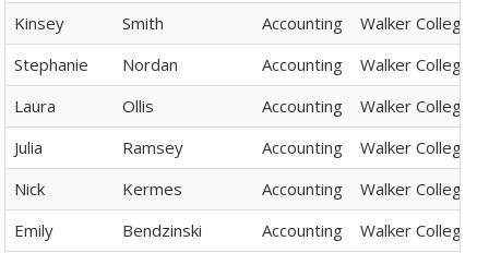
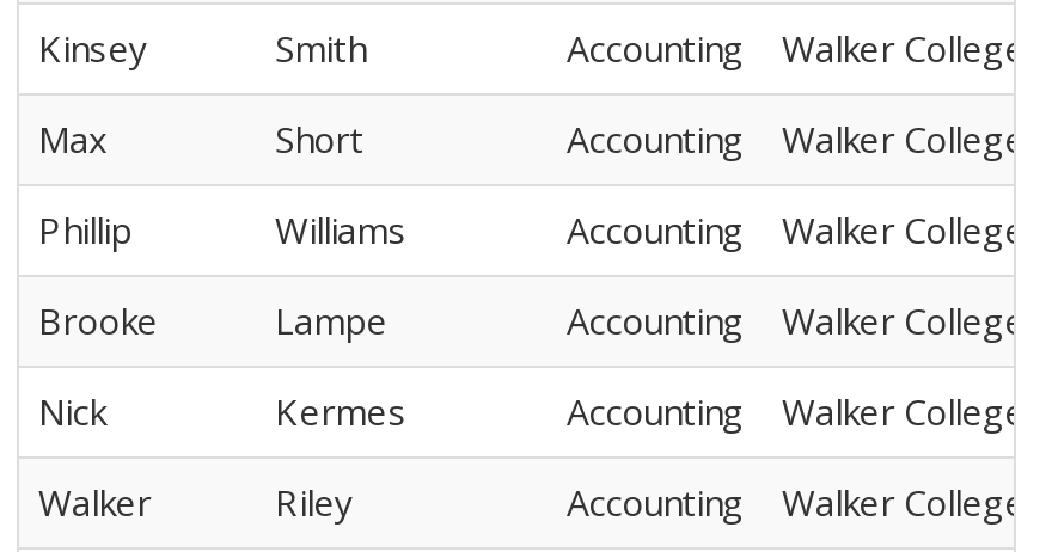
- Stephanie
- Nordan
+ Max
+ Short

- Laura
- Ollis
+ Phillip
+ Williams

- Julia
- Ramsey
+ Brooke
+ Lampe

- Emily
- Bendzinski
+ Walker
+ Riley
